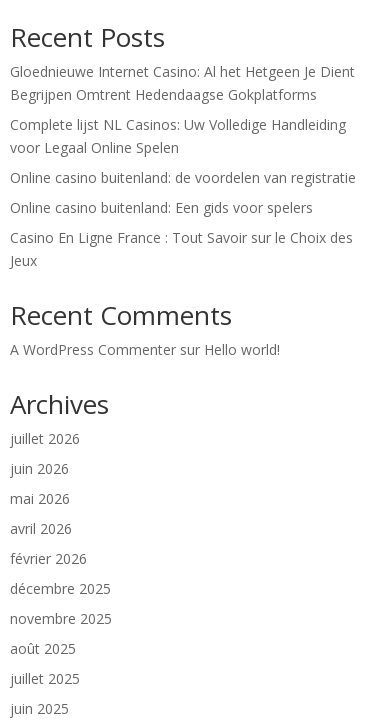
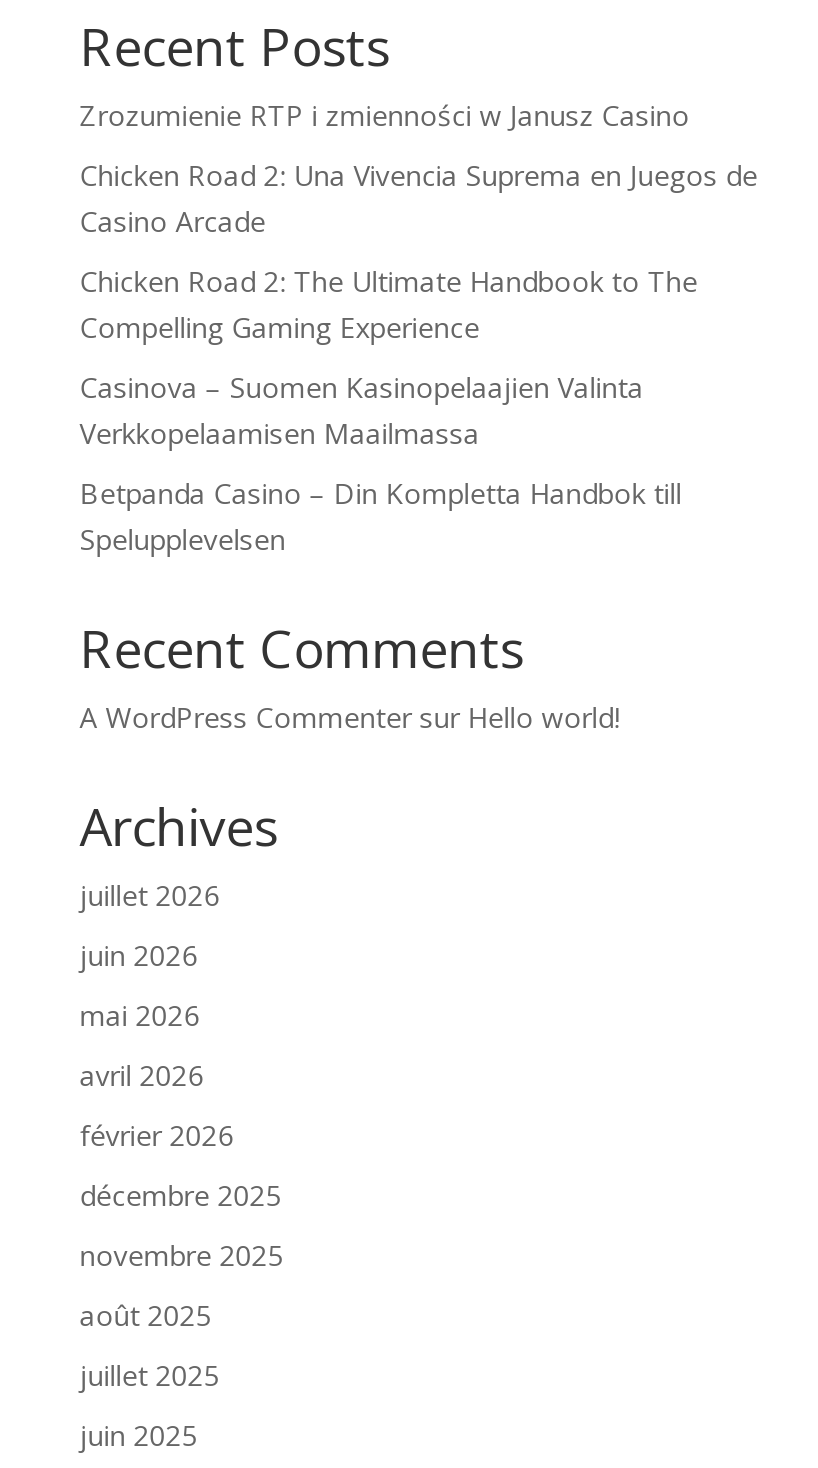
- Gloednieuwe Internet Casino: Al het Hetgeen Je Dient
- Begrijpen Omtrent Hedendaagse Gokplatforms
+ Zrozumienie RTP i zmienności w Janusz Casino

- Complete lijst NL Casinos: Uw Volledige Handleiding
- voor Legaal Online Spelen
+ Chicken Road 2: Una Vivencia Suprema en Juegos de
+ Casino Arcade

- Online casino buitenland: de voordelen van registratie
+ Chicken Road 2: The Ultimate Handbook to The
+ Compelling Gaming Experience

- Online casino buitenland: Een gids voor spelers
+ Casinova – Suomen Kasinopelaajien Valinta
+ Verkkopelaamisen Maailmassa

- Casino En Ligne France : Tout Savoir sur le Choix des
- Jeux
+ Betpanda Casino – Din Kompletta Handbok till
+ Spelupplevelsen
